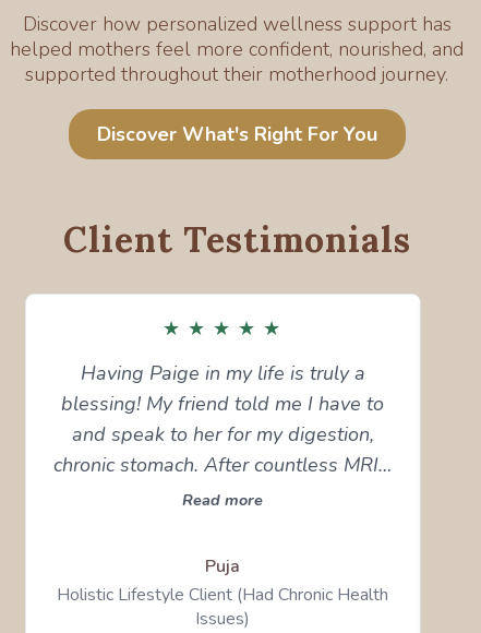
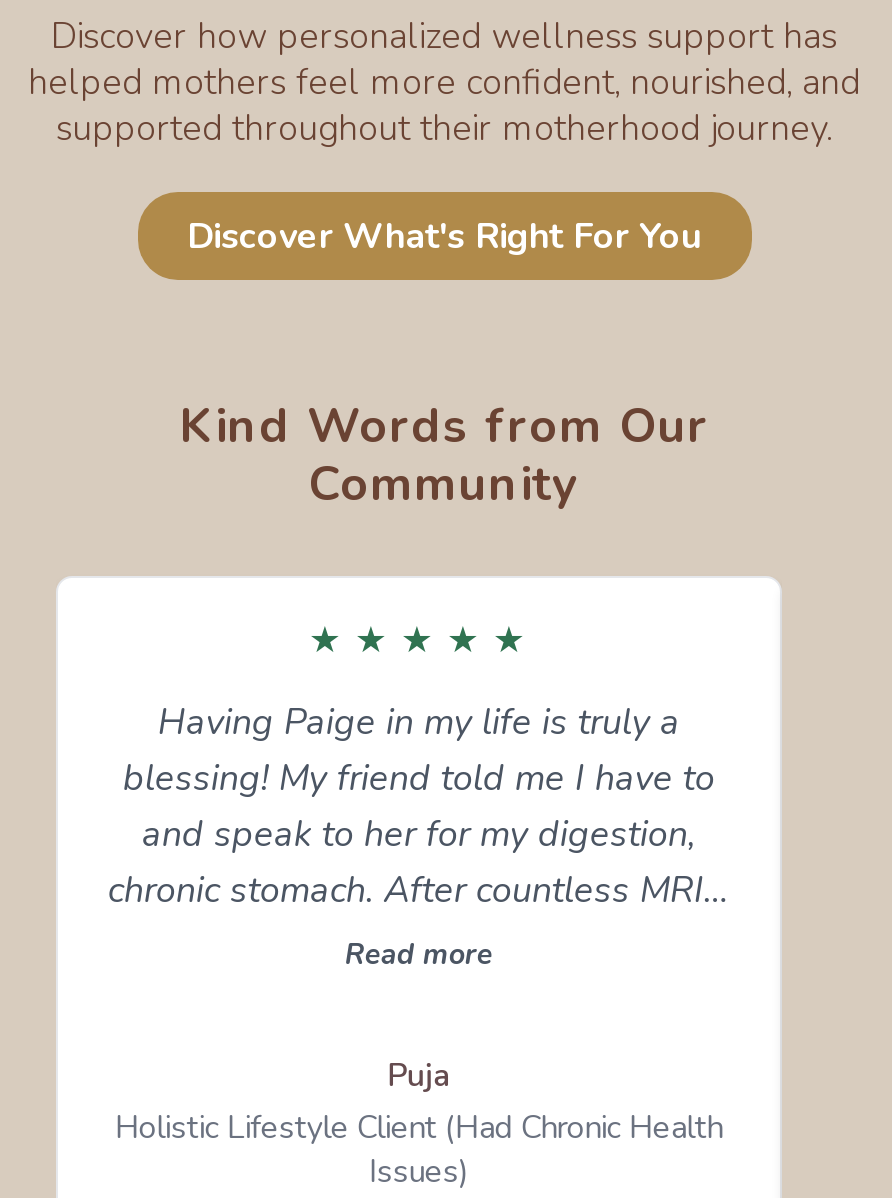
- Client Testimonials
+ Kind Words from Our
+ Community
